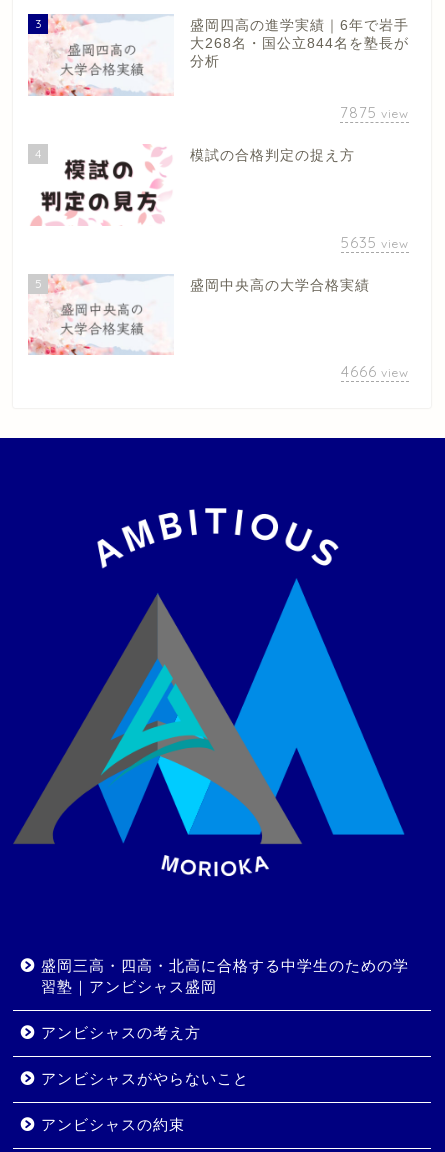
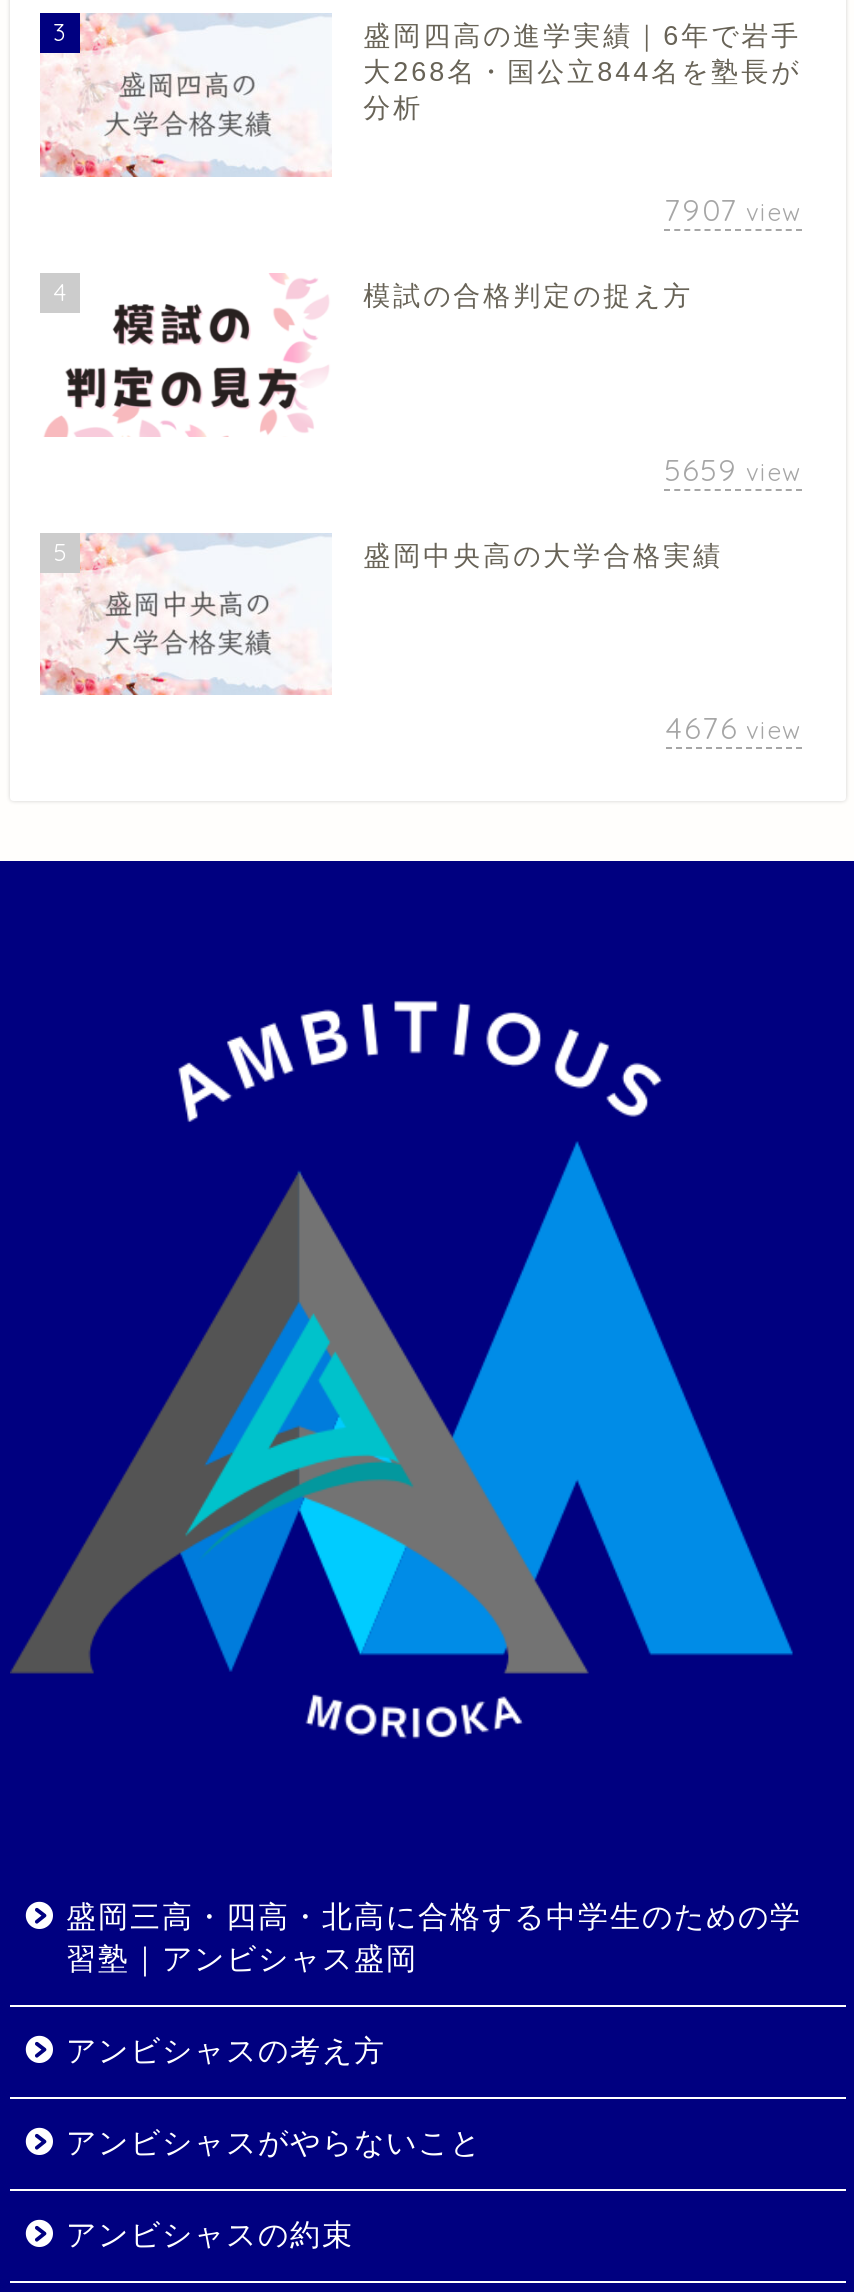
- 7875 view
+ 7907 view

- 5635 view
+ 5659 view

- 4666 view
+ 4676 view
